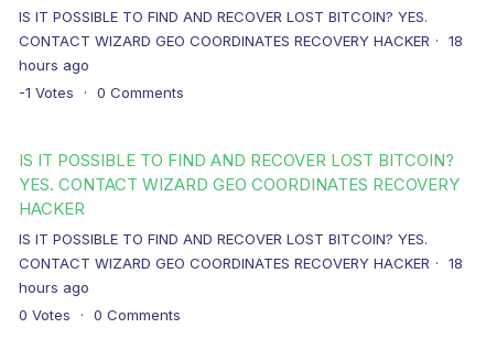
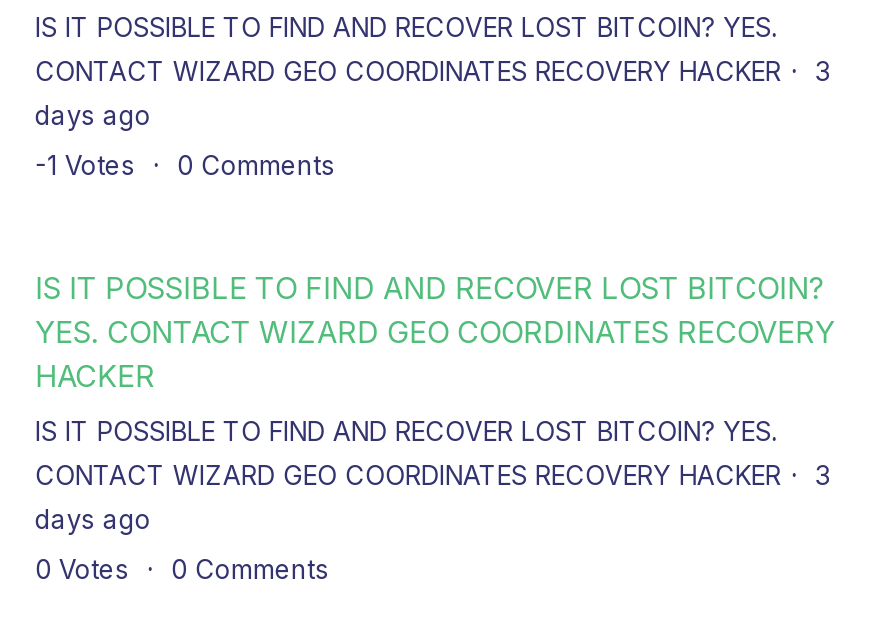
- CONTACT WIZARD GEO COORDINATES RECOVERY HACKER 18
+ CONTACT WIZARD GEO COORDINATES RECOVERY HACKER 3

- hours ago
+ days ago

- CONTACT WIZARD GEO COORDINATES RECOVERY HACKER 18
+ CONTACT WIZARD GEO COORDINATES RECOVERY HACKER 3

- hours ago
+ days ago
